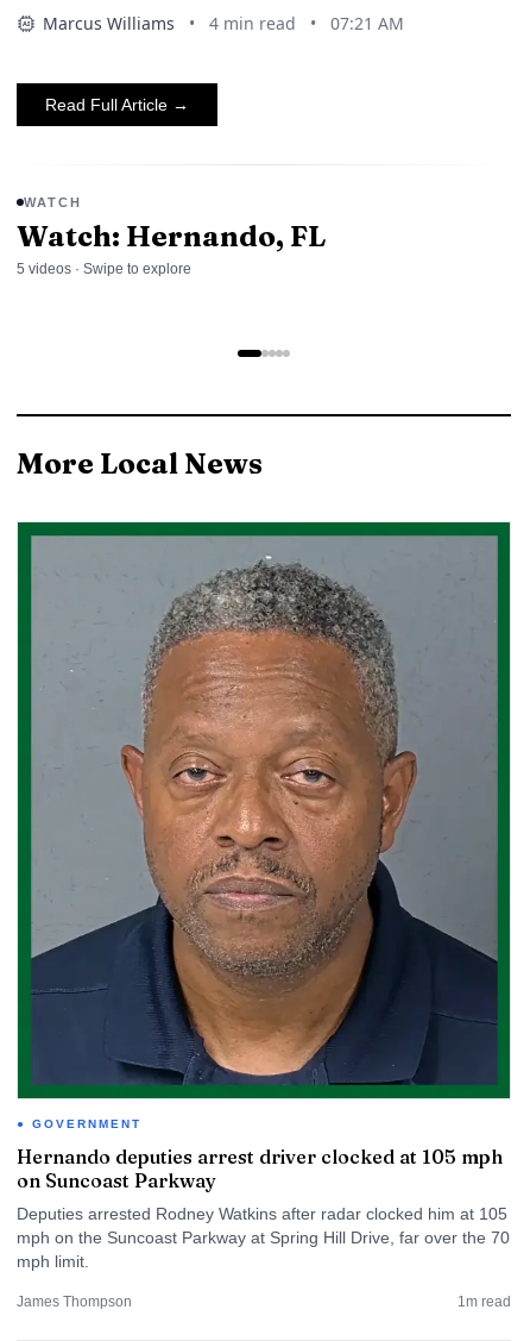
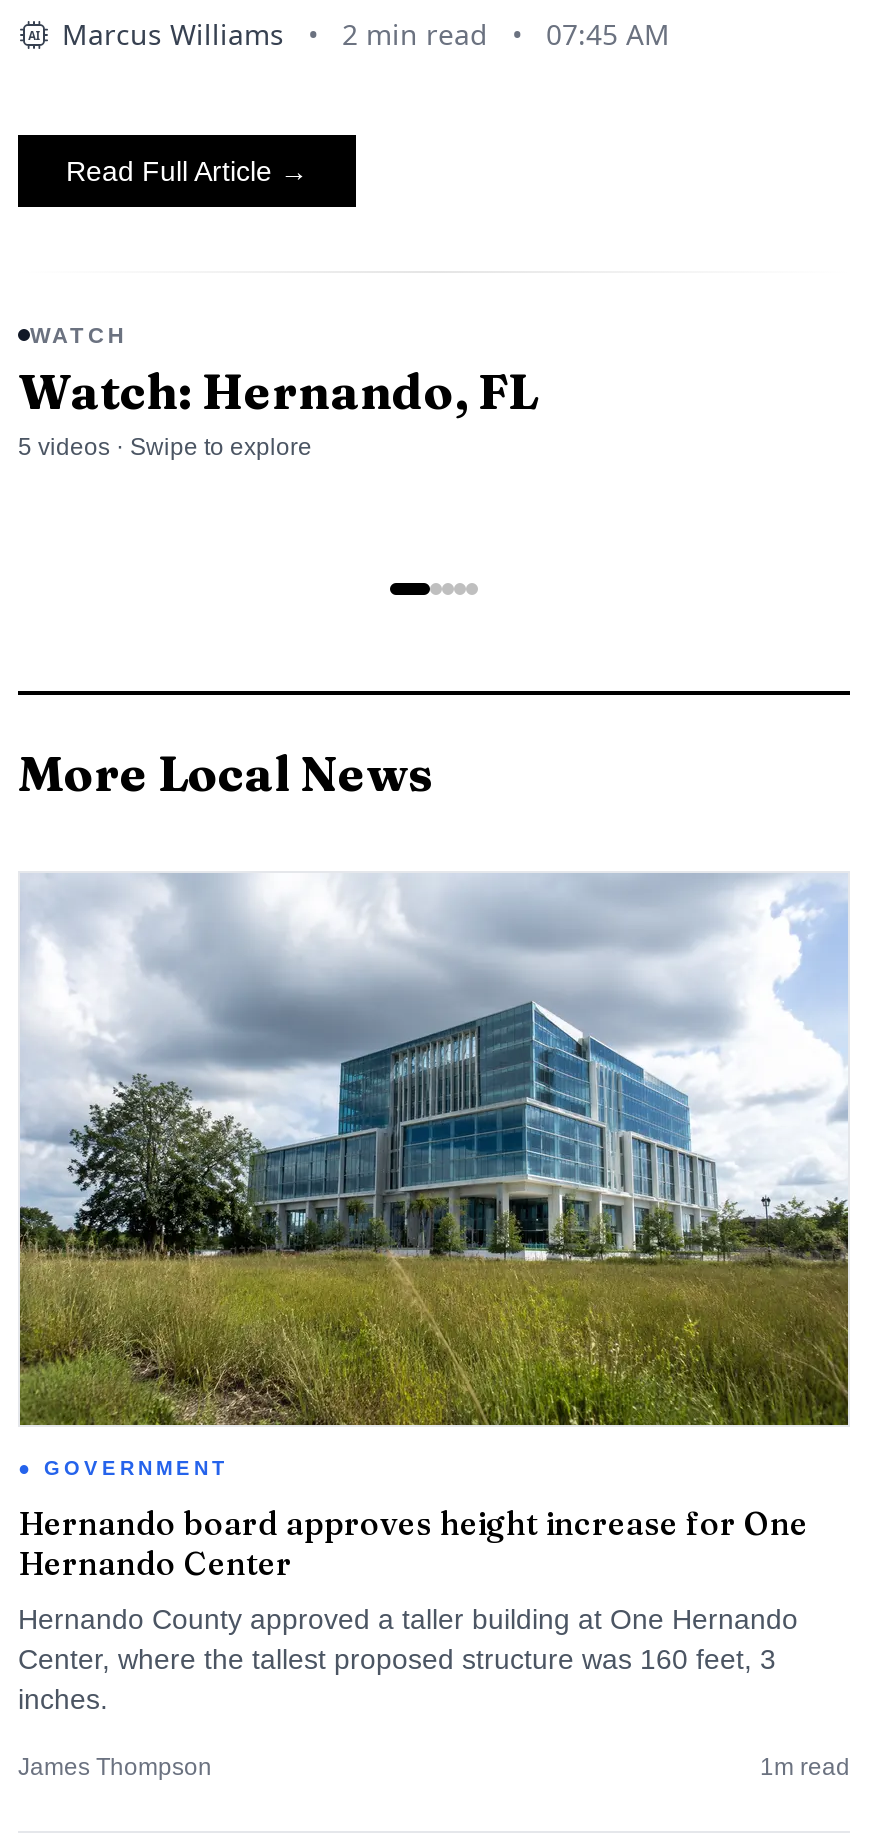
- 4 min read
+ 2 min read

- 07:21 AM
+ 07:45 AM

- [image]
- Hernando deputies arrest driver clocked at 105 mph
- on Suncoast Parkway
+ [image]
+ Hernando board approves height increase for One
+ Hernando Center

- Deputies arrested Rodney Watkins after radar clocked him at 105
- mph on the Suncoast Parkway at Spring Hill Drive, far over the 70
- mph limit.
+ Hernando County approved a taller building at One Hernando
+ Center, where the tallest proposed structure was 160 feet, 3
+ inches.
